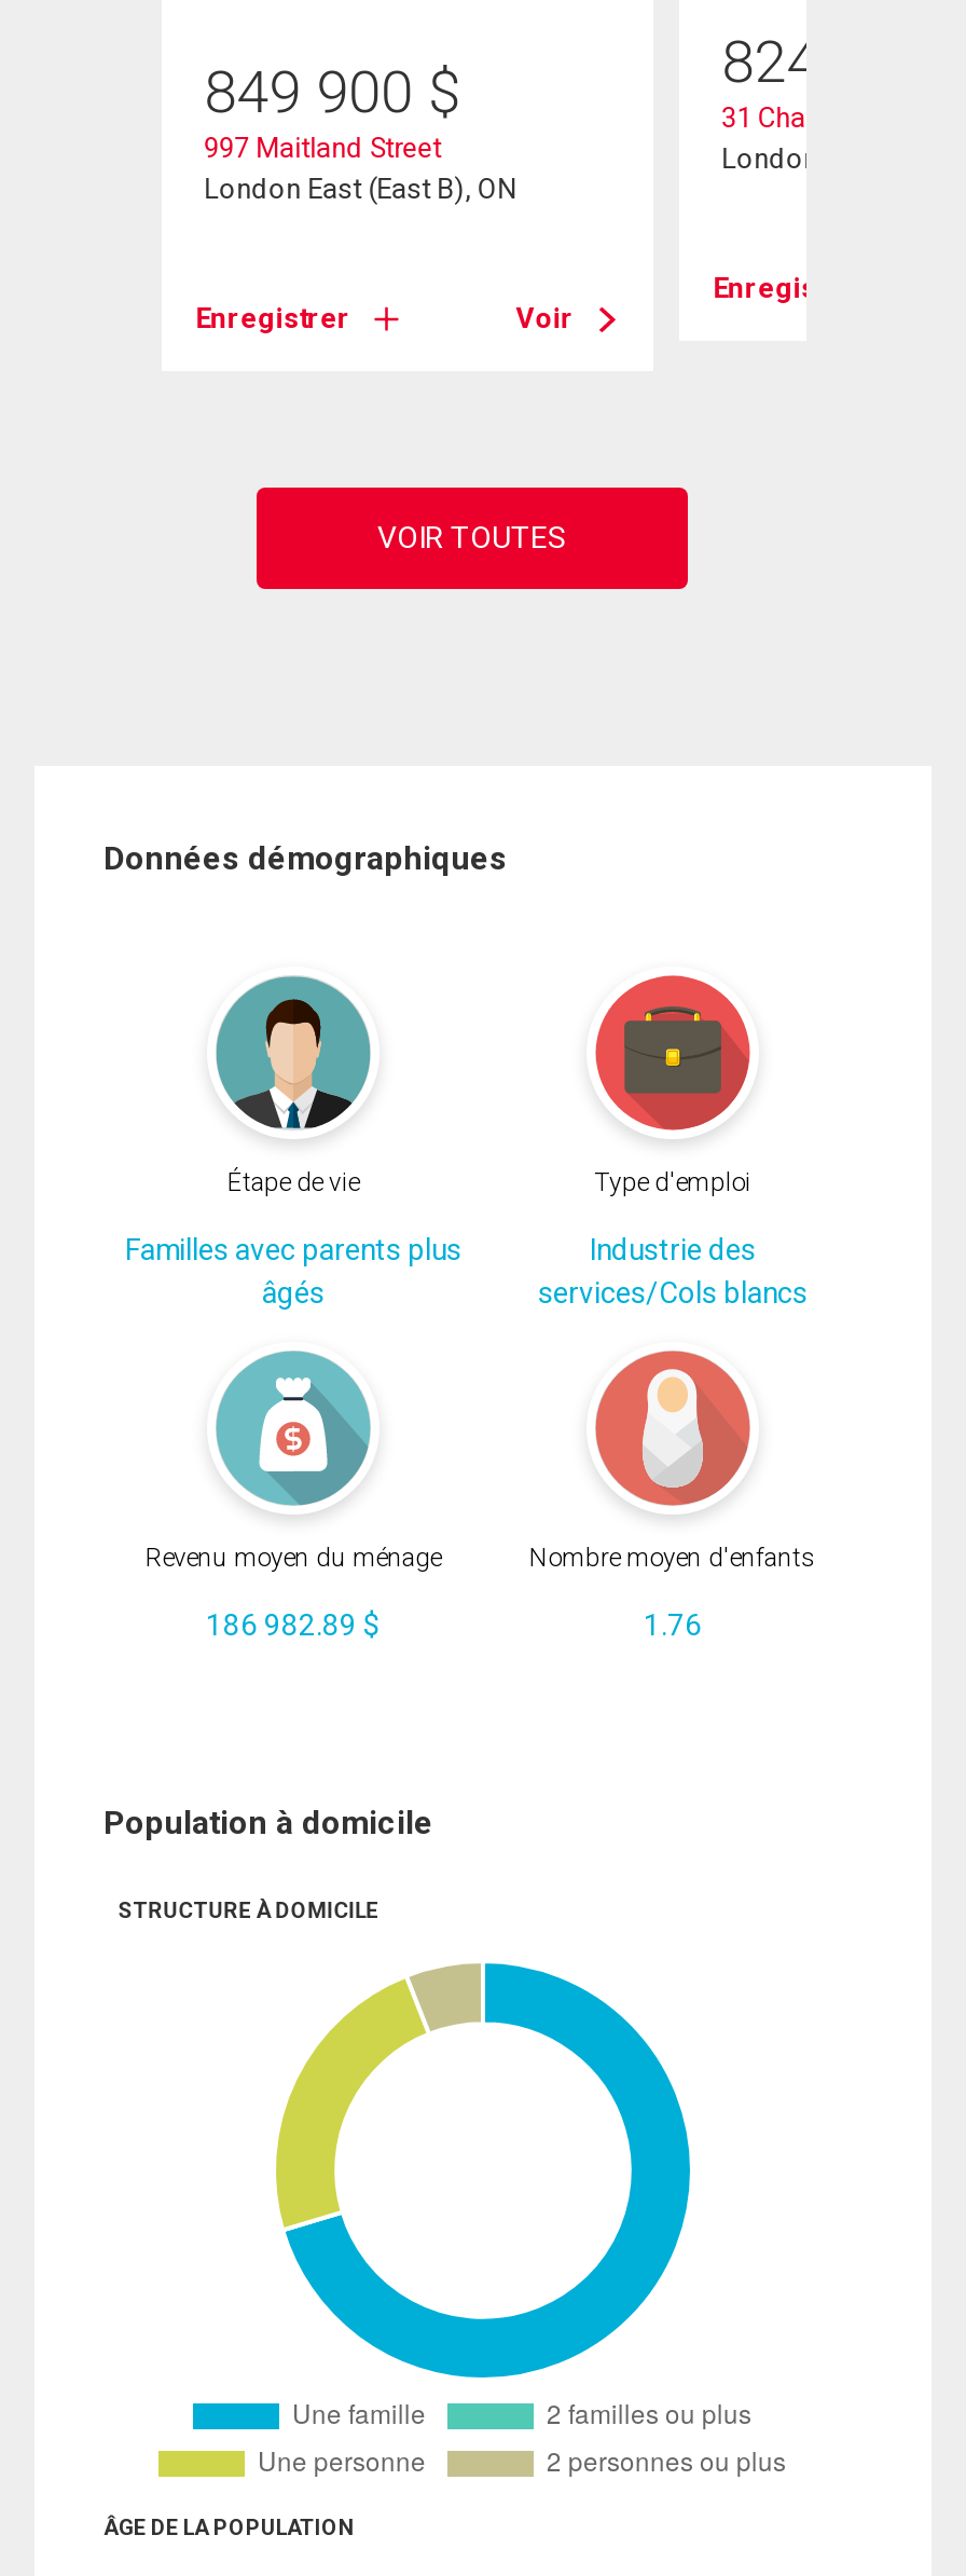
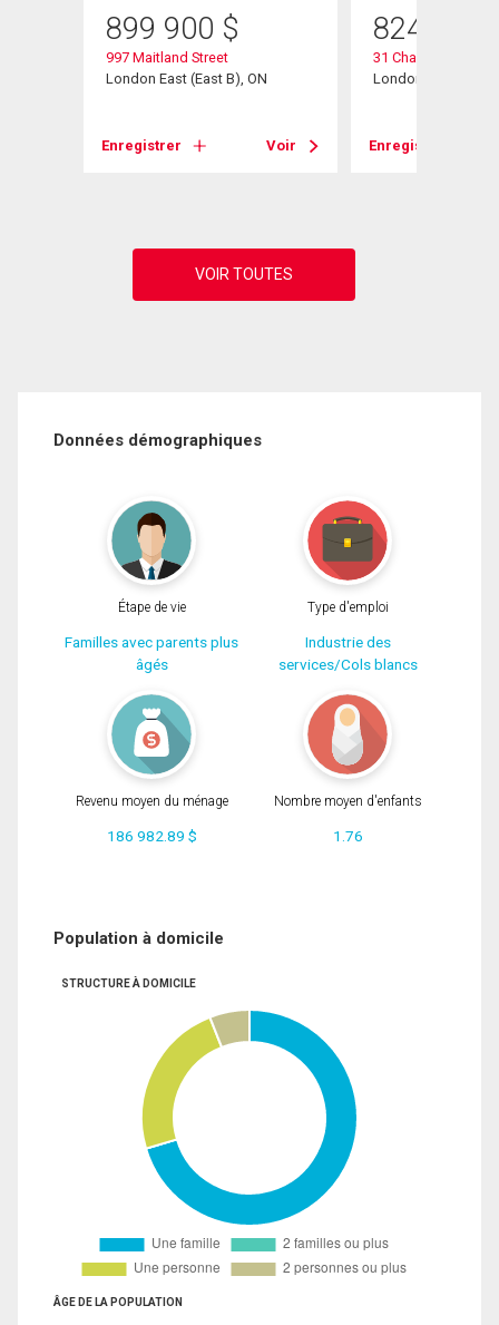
- 849 900 $
+ 899 900 $
